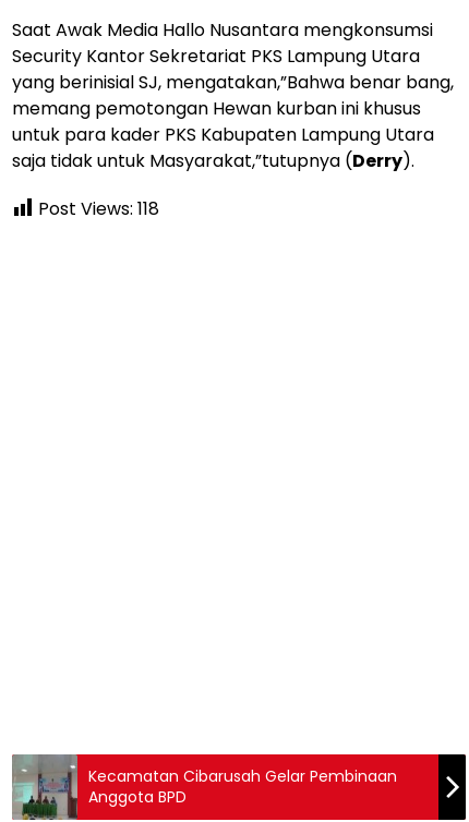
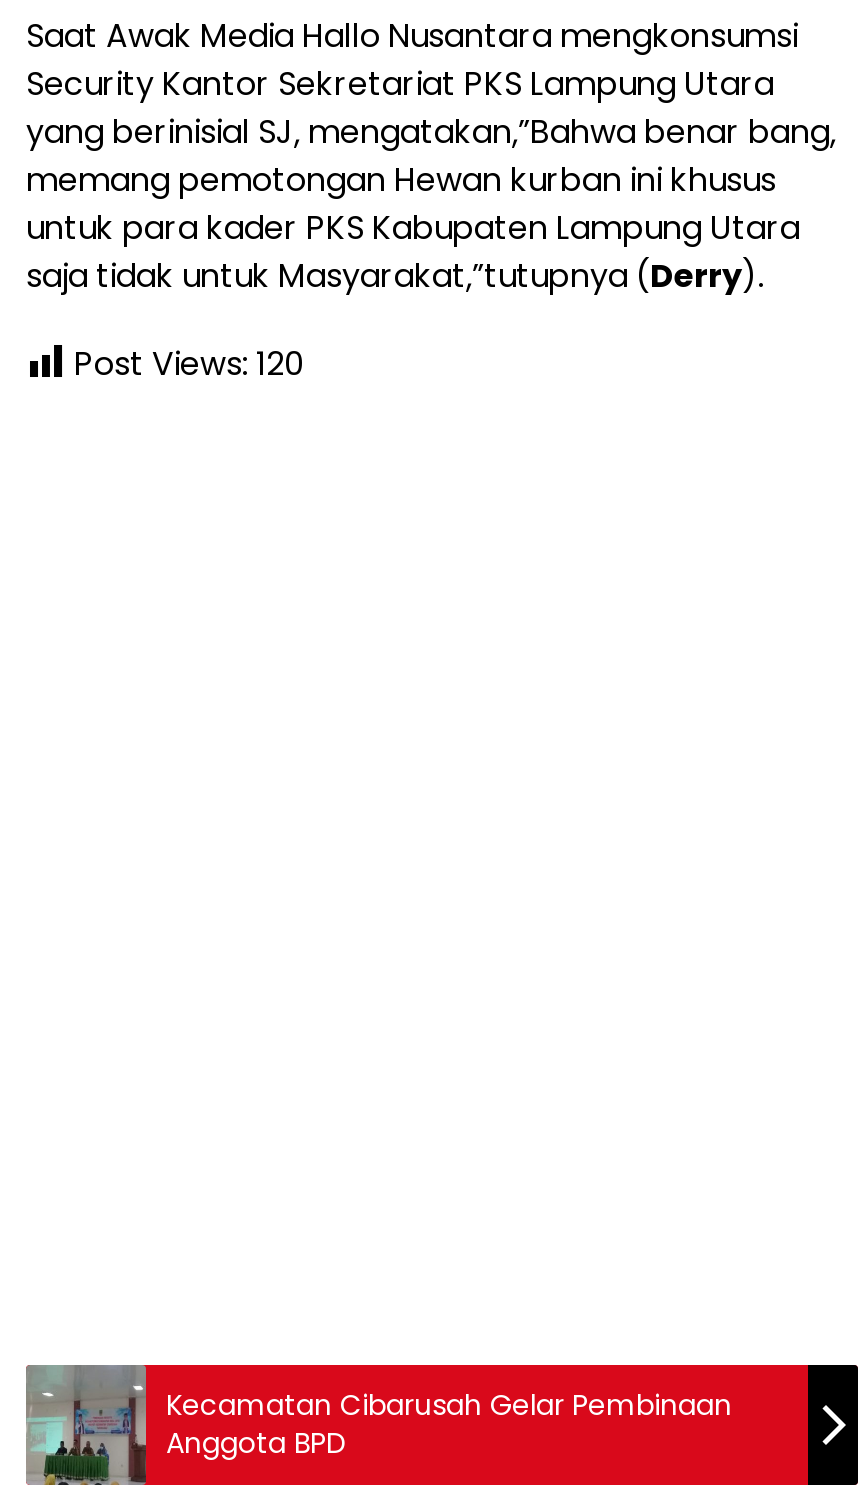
- Post Views: 118
+ Post Views: 120
